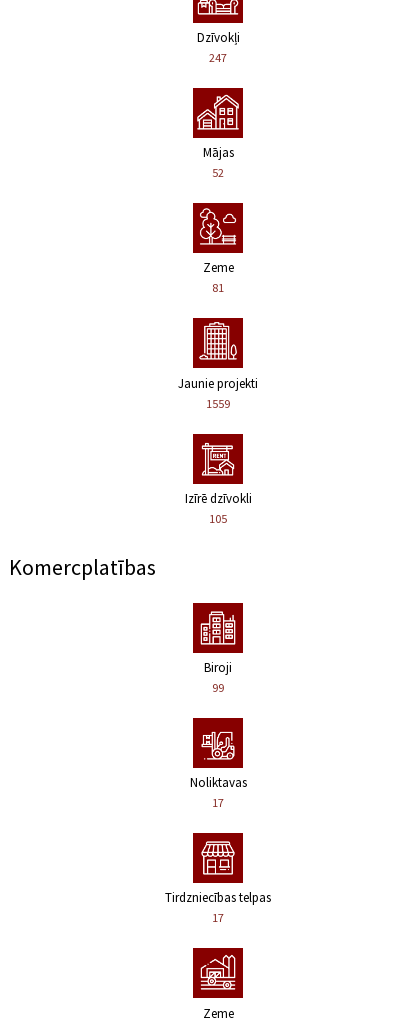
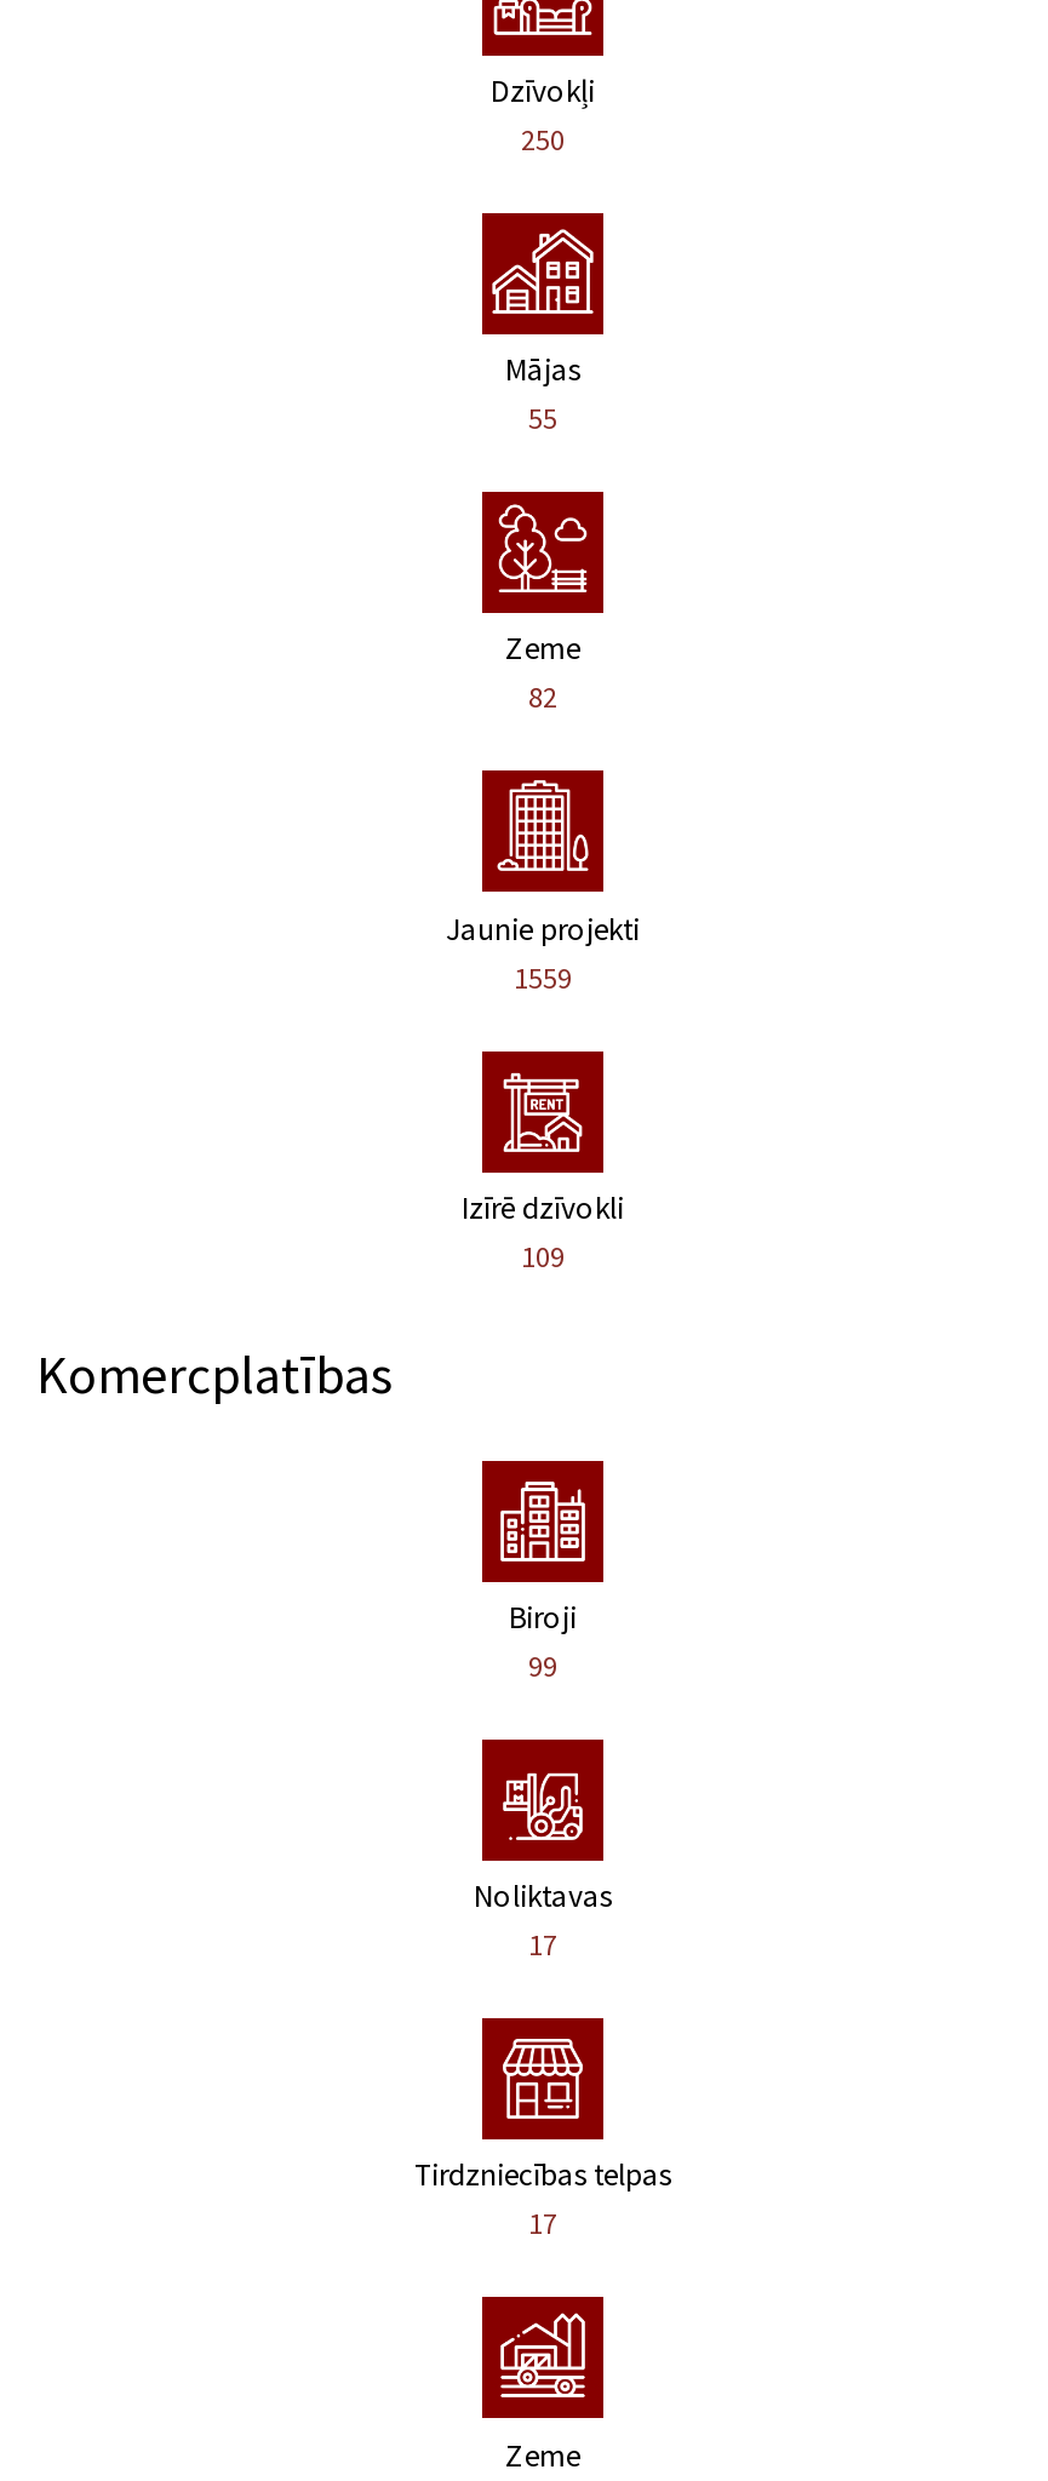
- 247
+ 250

- 52
+ 55

- 81
+ 82

- 105
+ 109
